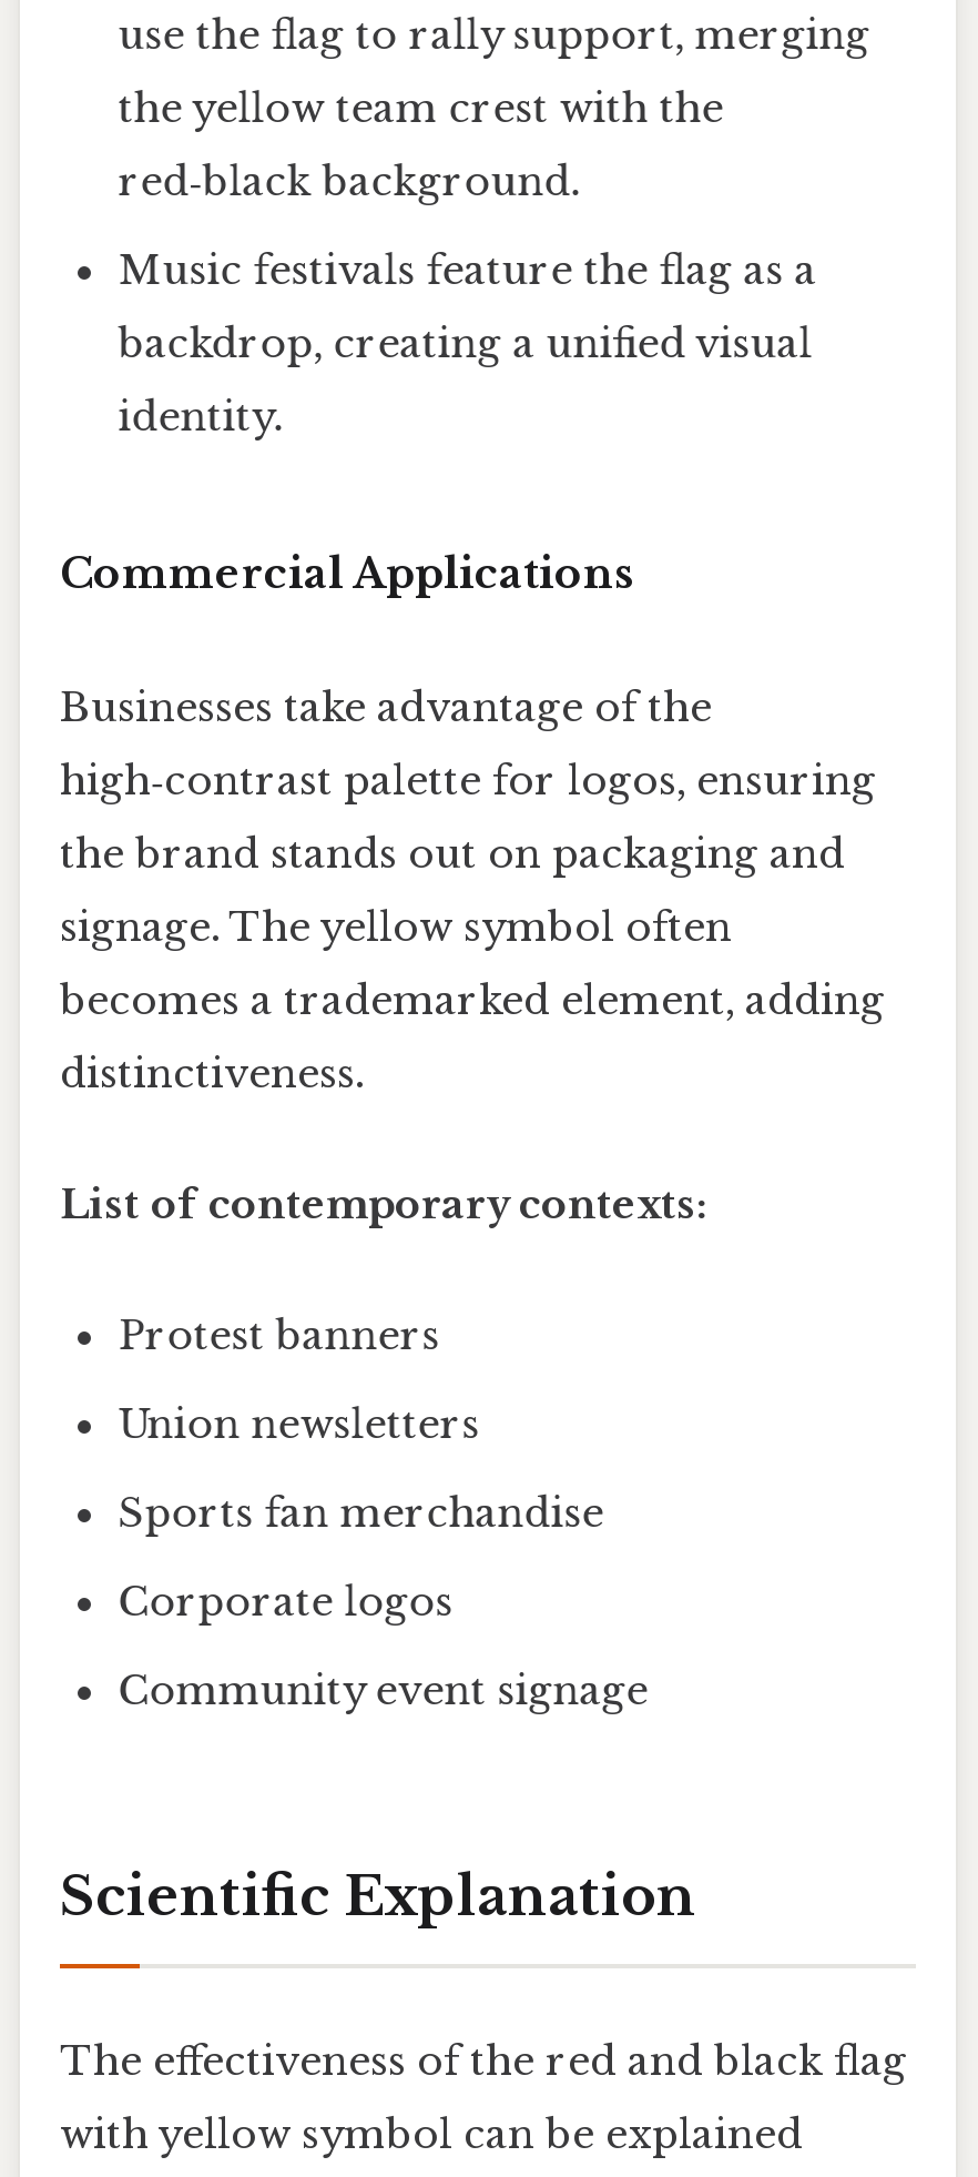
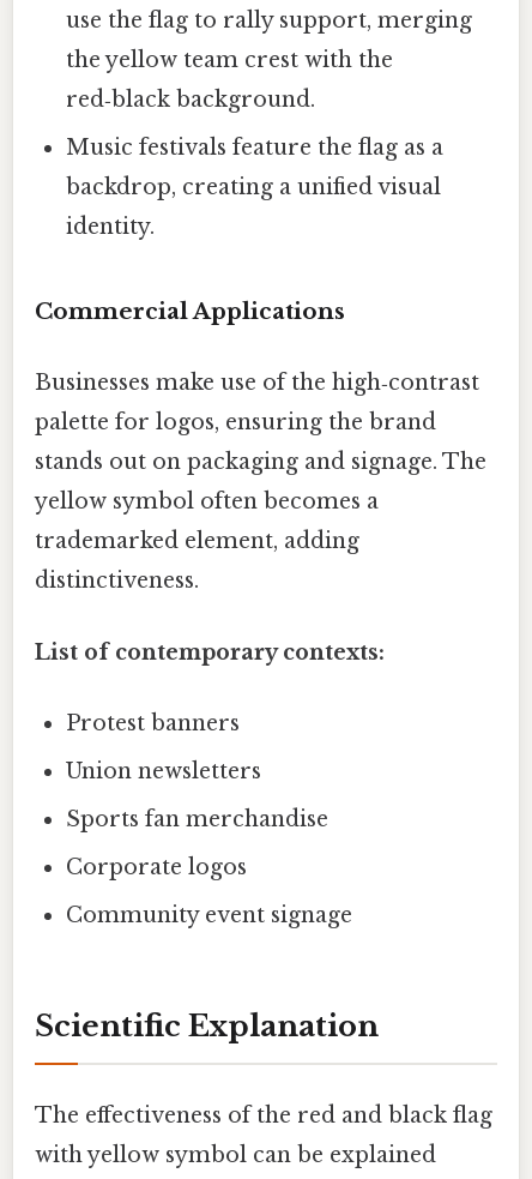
- Businesses take advantage of the
+ Businesses make use of the high‑contrast

- high‑contrast palette for logos, ensuring
+ palette for logos, ensuring the brand

- the brand stands out on packaging and
+ stands out on packaging and signage. The

- signage. The yellow symbol often
+ yellow symbol often becomes a

- becomes a trademarked element, adding
+ trademarked element, adding
